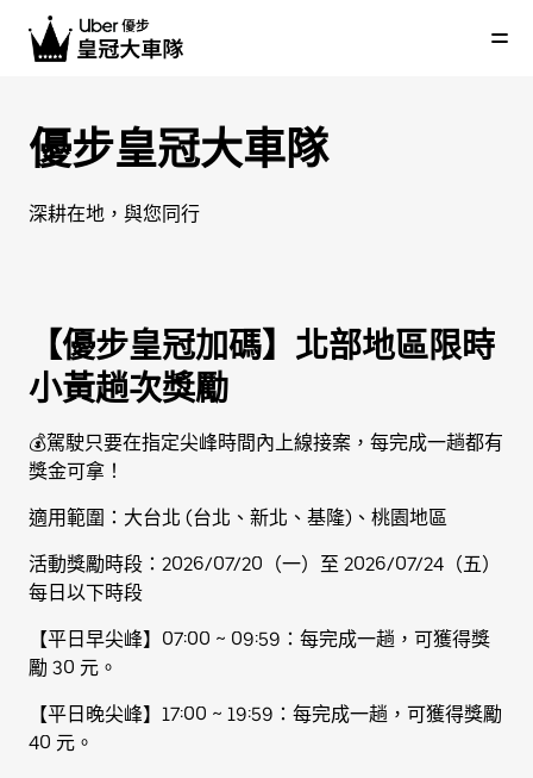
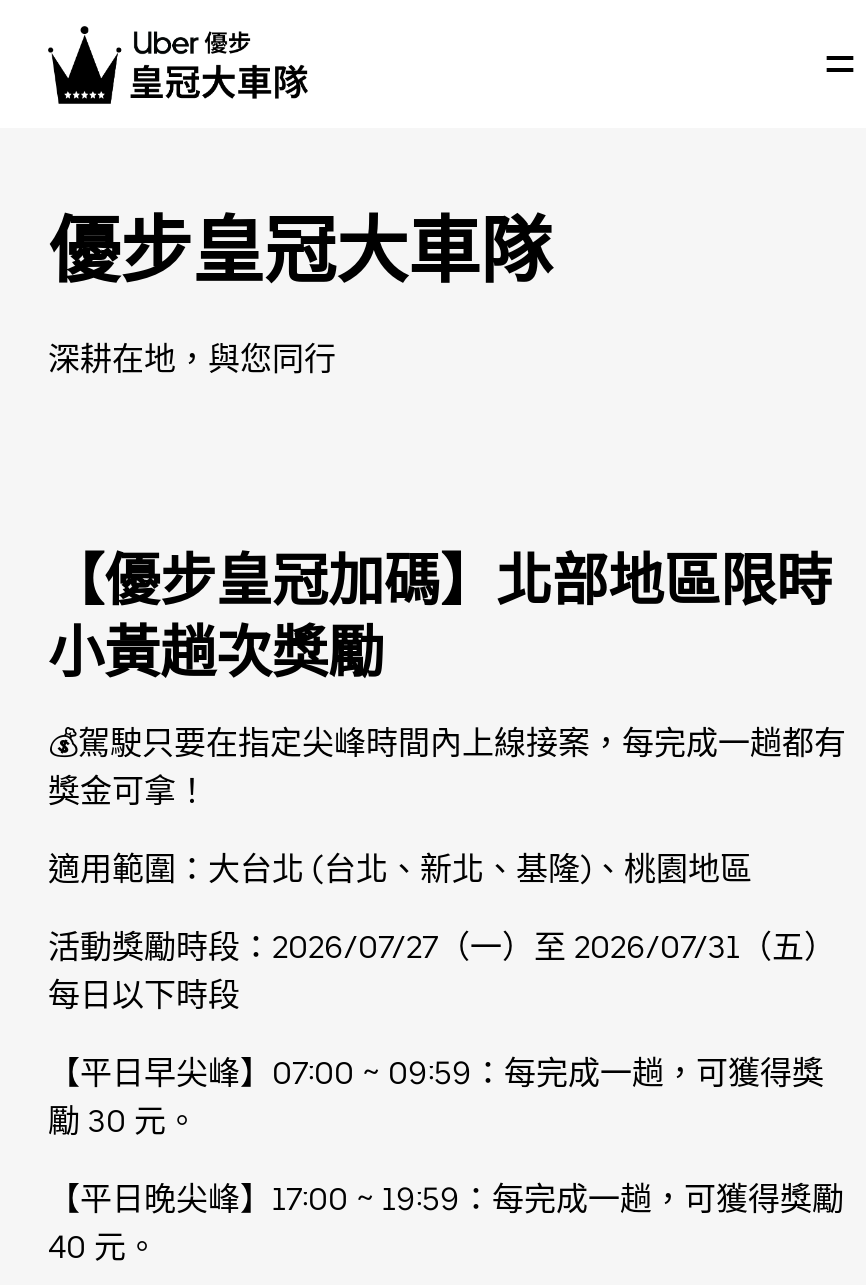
- 活動獎勵時段：2026/07/20（一）至 2026/07/24（五）
+ 活動獎勵時段：2026/07/27（一）至 2026/07/31（五）
